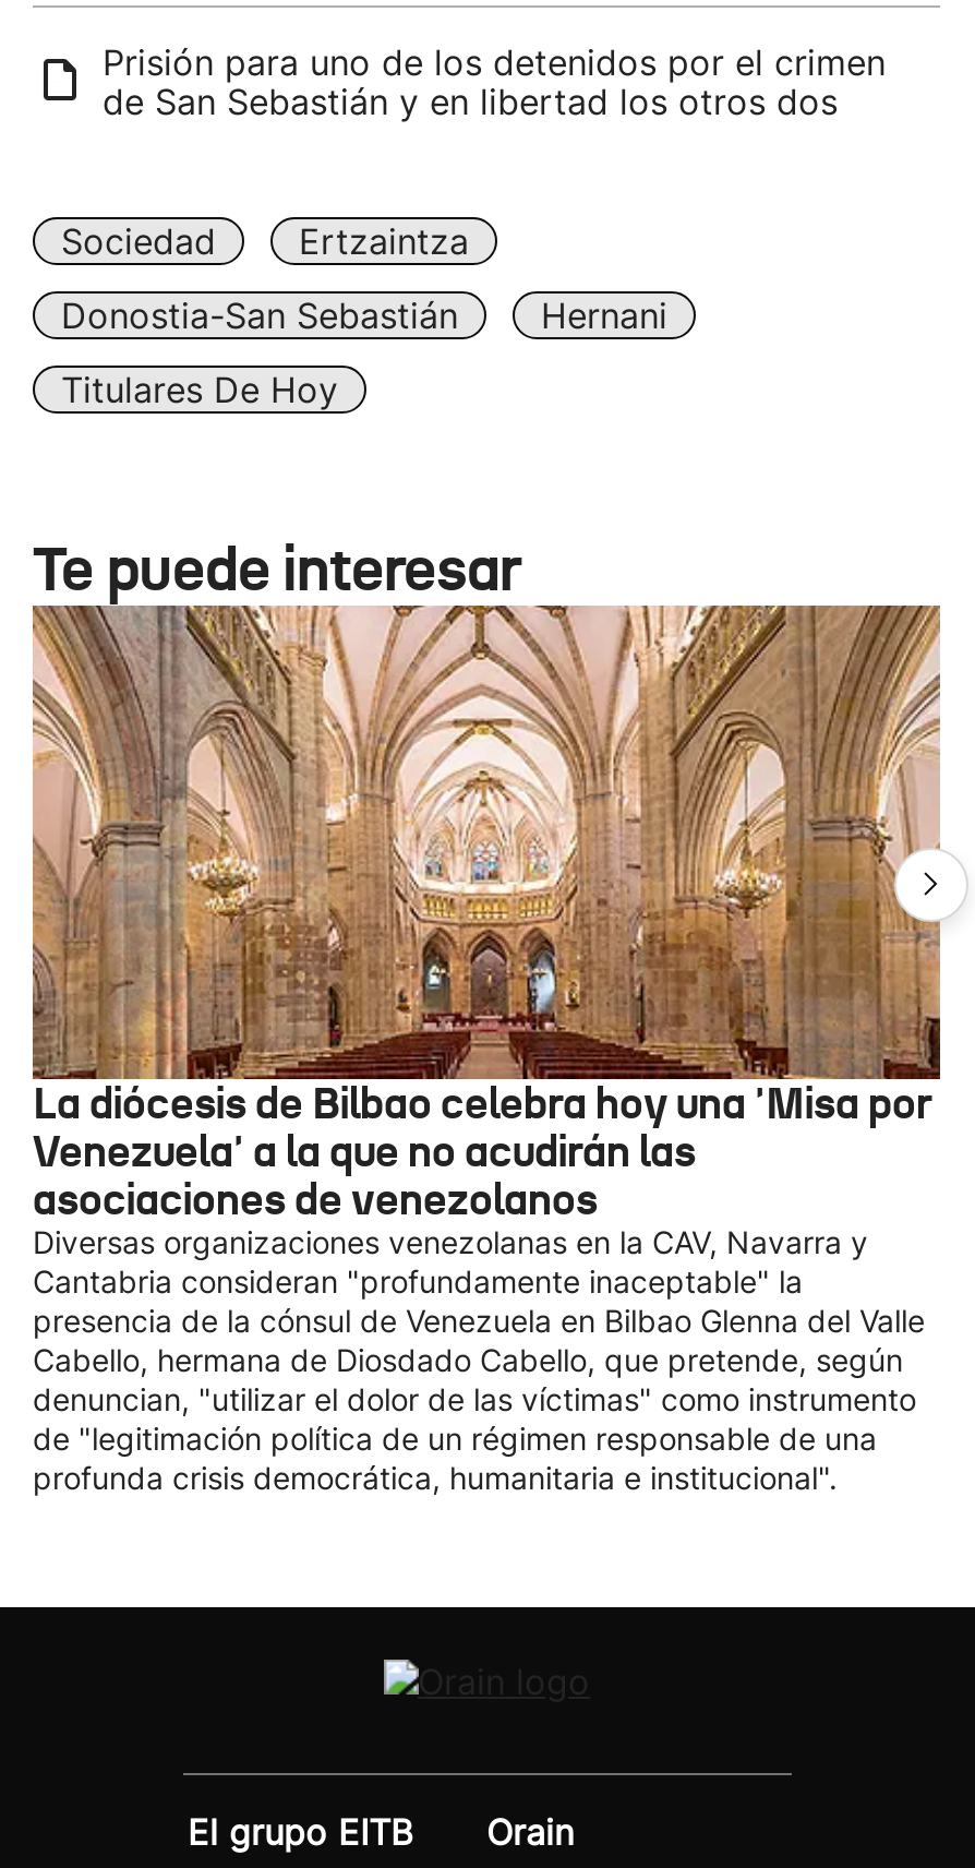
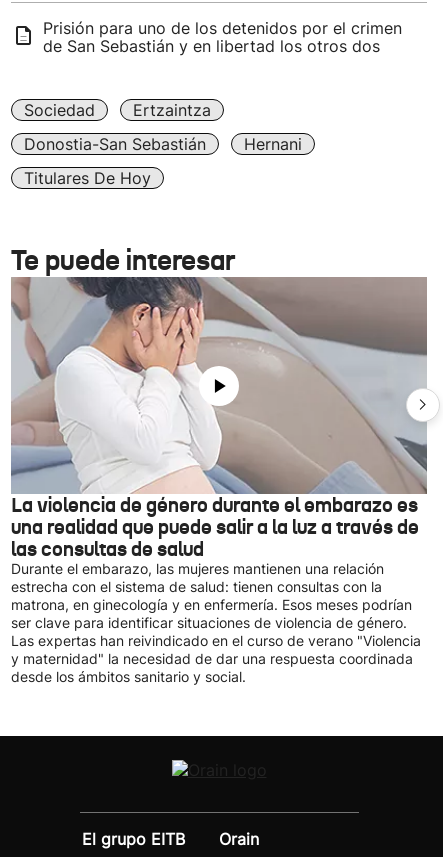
- [image]
- La diócesis de Bilbao celebra hoy una 'Misa por
- Venezuela' a la que no acudirán las
- asociaciones de venezolanos
- Diversas organizaciones venezolanas en la CAV, Navarra y
- Cantabria consideran "profundamente inaceptable" la
- presencia de la cónsul de Venezuela en Bilbao Glenna del Valle
- Cabello, hermana de Diosdado Cabello, que pretende, según
- denuncian, "utilizar el dolor de las víctimas" como instrumento
- de "legitimación política de un régimen responsable de una
- profunda crisis democrática, humanitaria e institucional".
+ [image]
+ La violencia de género durante el embarazo es
+ una realidad que puede salir a la luz a través de
+ las consultas de salud
+ Durante el embarazo, las mujeres mantienen una relación
+ estrecha con el sistema de salud: tienen consultas con la
+ matrona, en ginecología y en enfermería. Esos meses podrían
+ ser clave para identificar situaciones de violencia de género.
+ Las expertas han reivindicado en el curso de verano "Violencia
+ y maternidad" la necesidad de dar una respuesta coordinada
+ desde los ámbitos sanitario y social.
